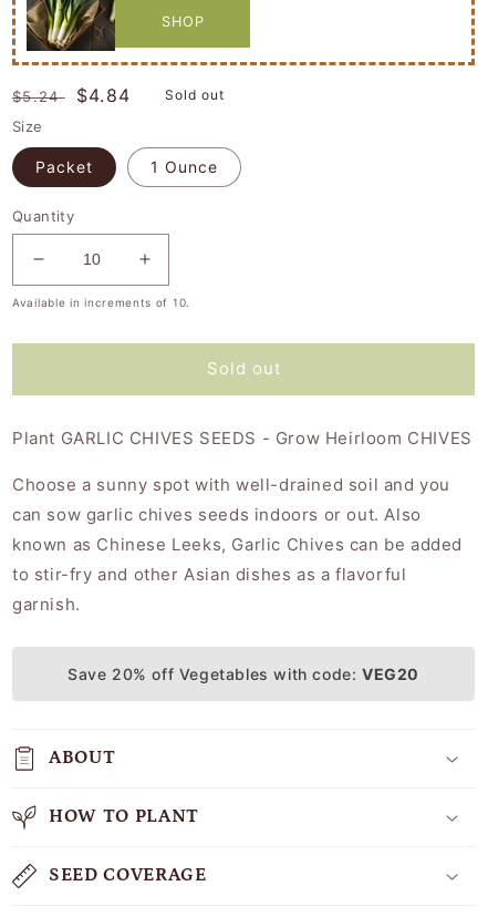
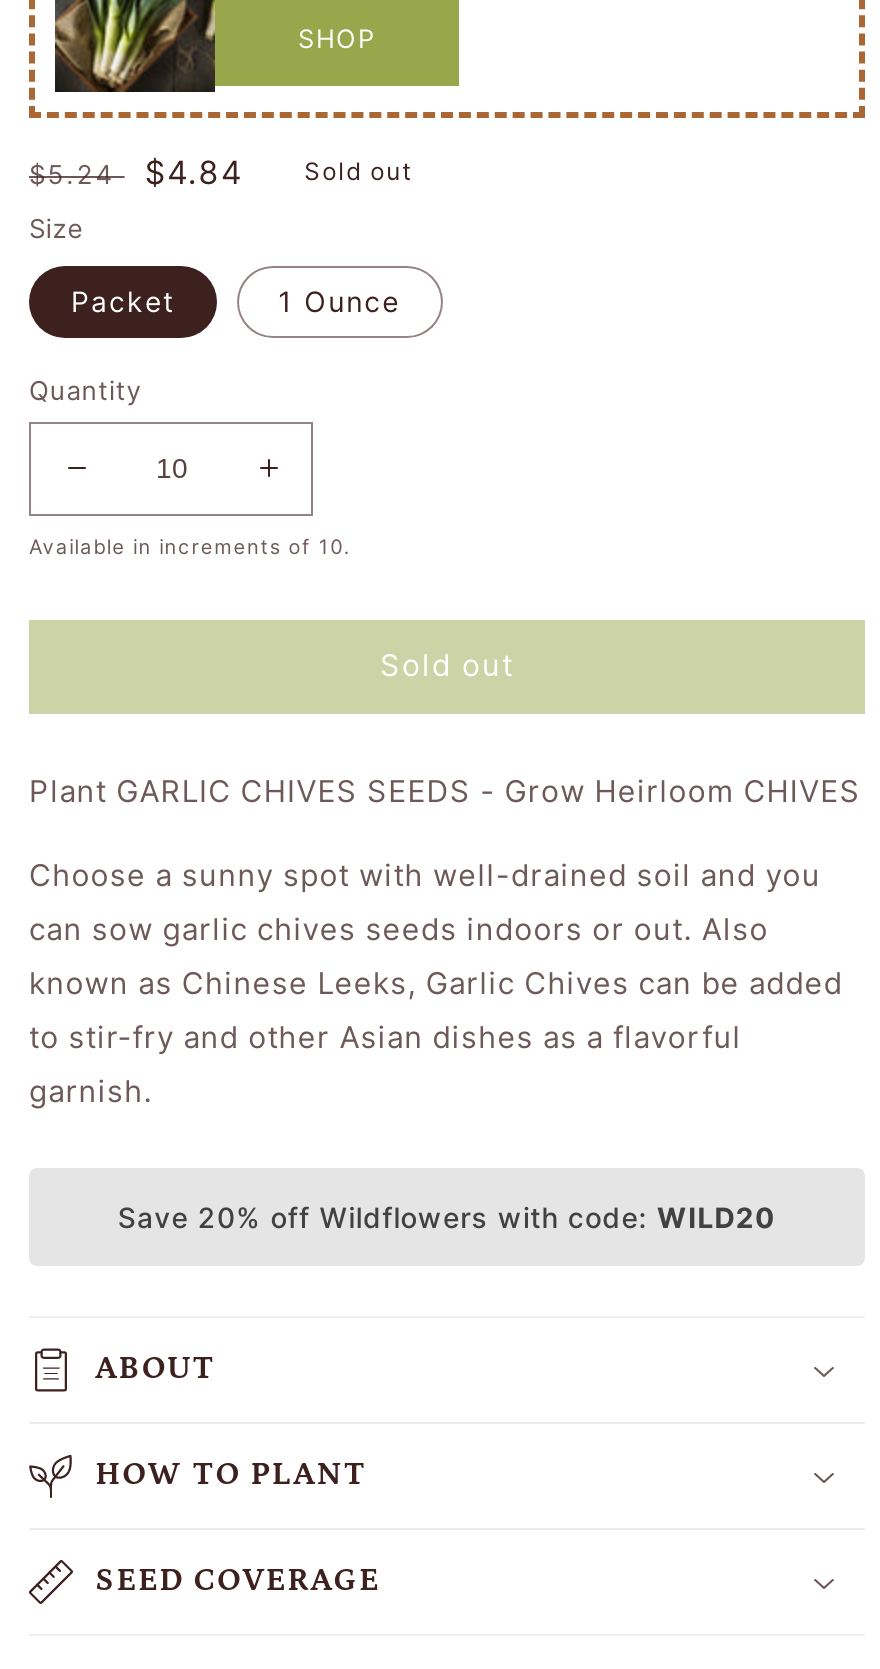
- Save 20% off Vegetables with code: VEG20
+ Save 20% off Wildflowers with code: WILD20
